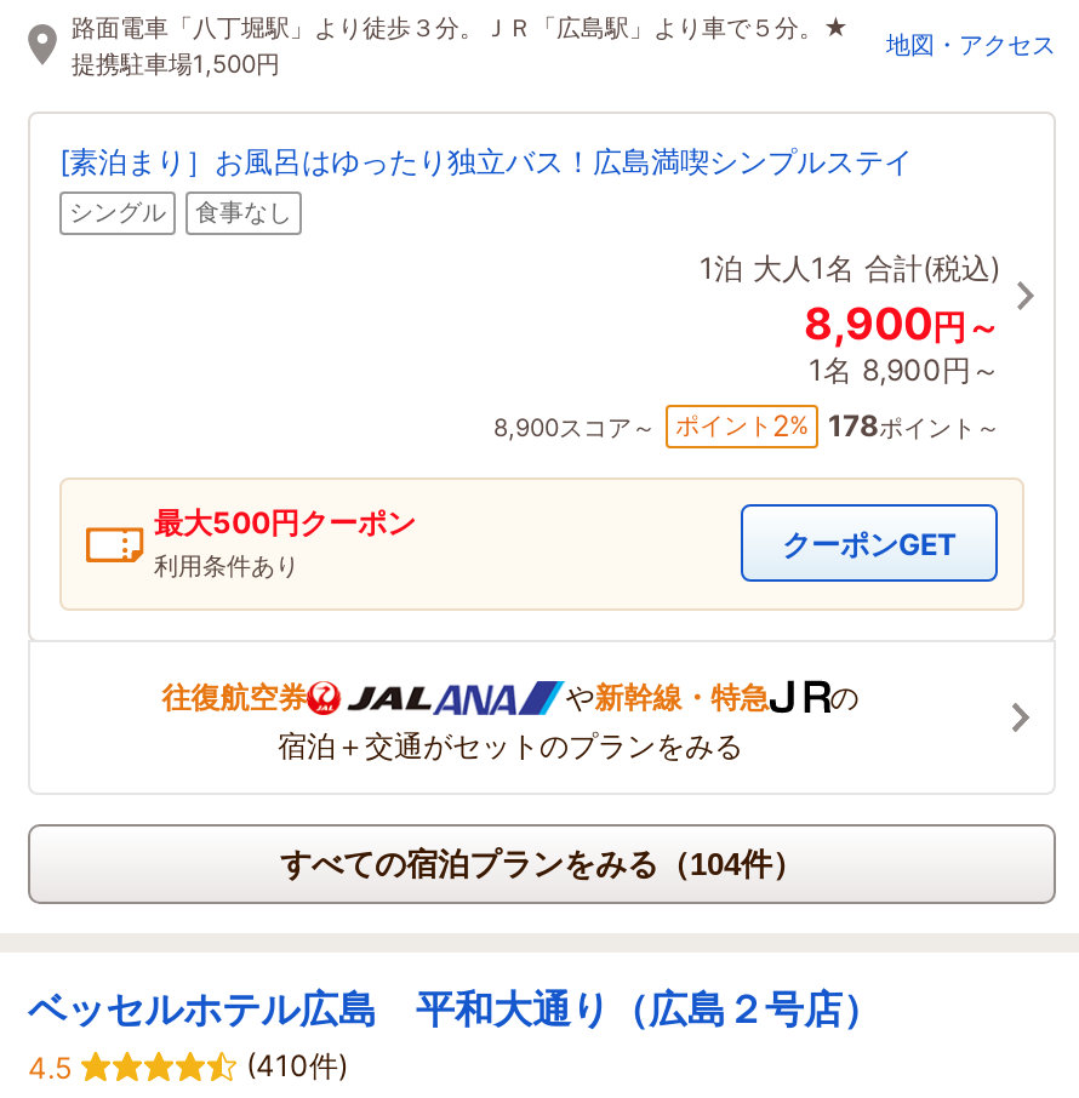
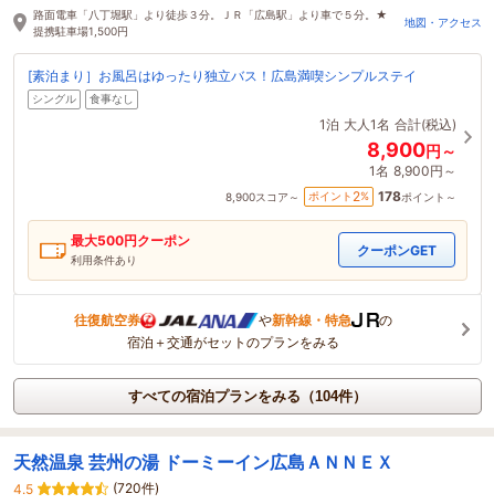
- ベッセルホテル広島 平和大通り（広島２号店）
+ 天然温泉 芸州の湯 ドーミーイン広島ＡＮＮＥＸ

- (410件)
+ (720件)
